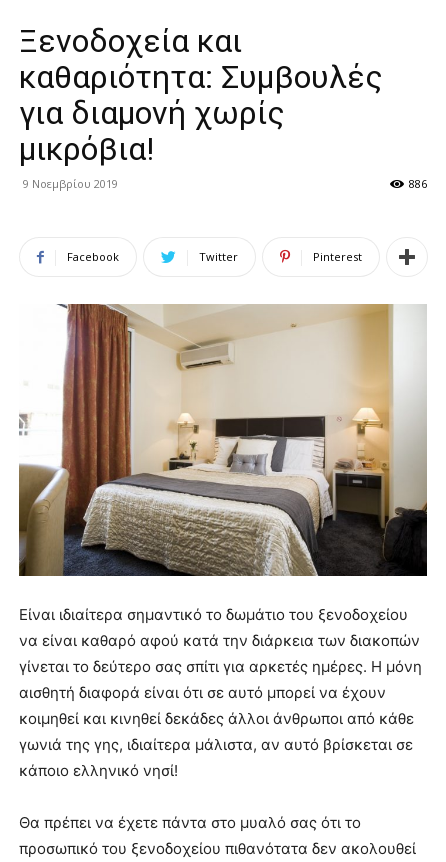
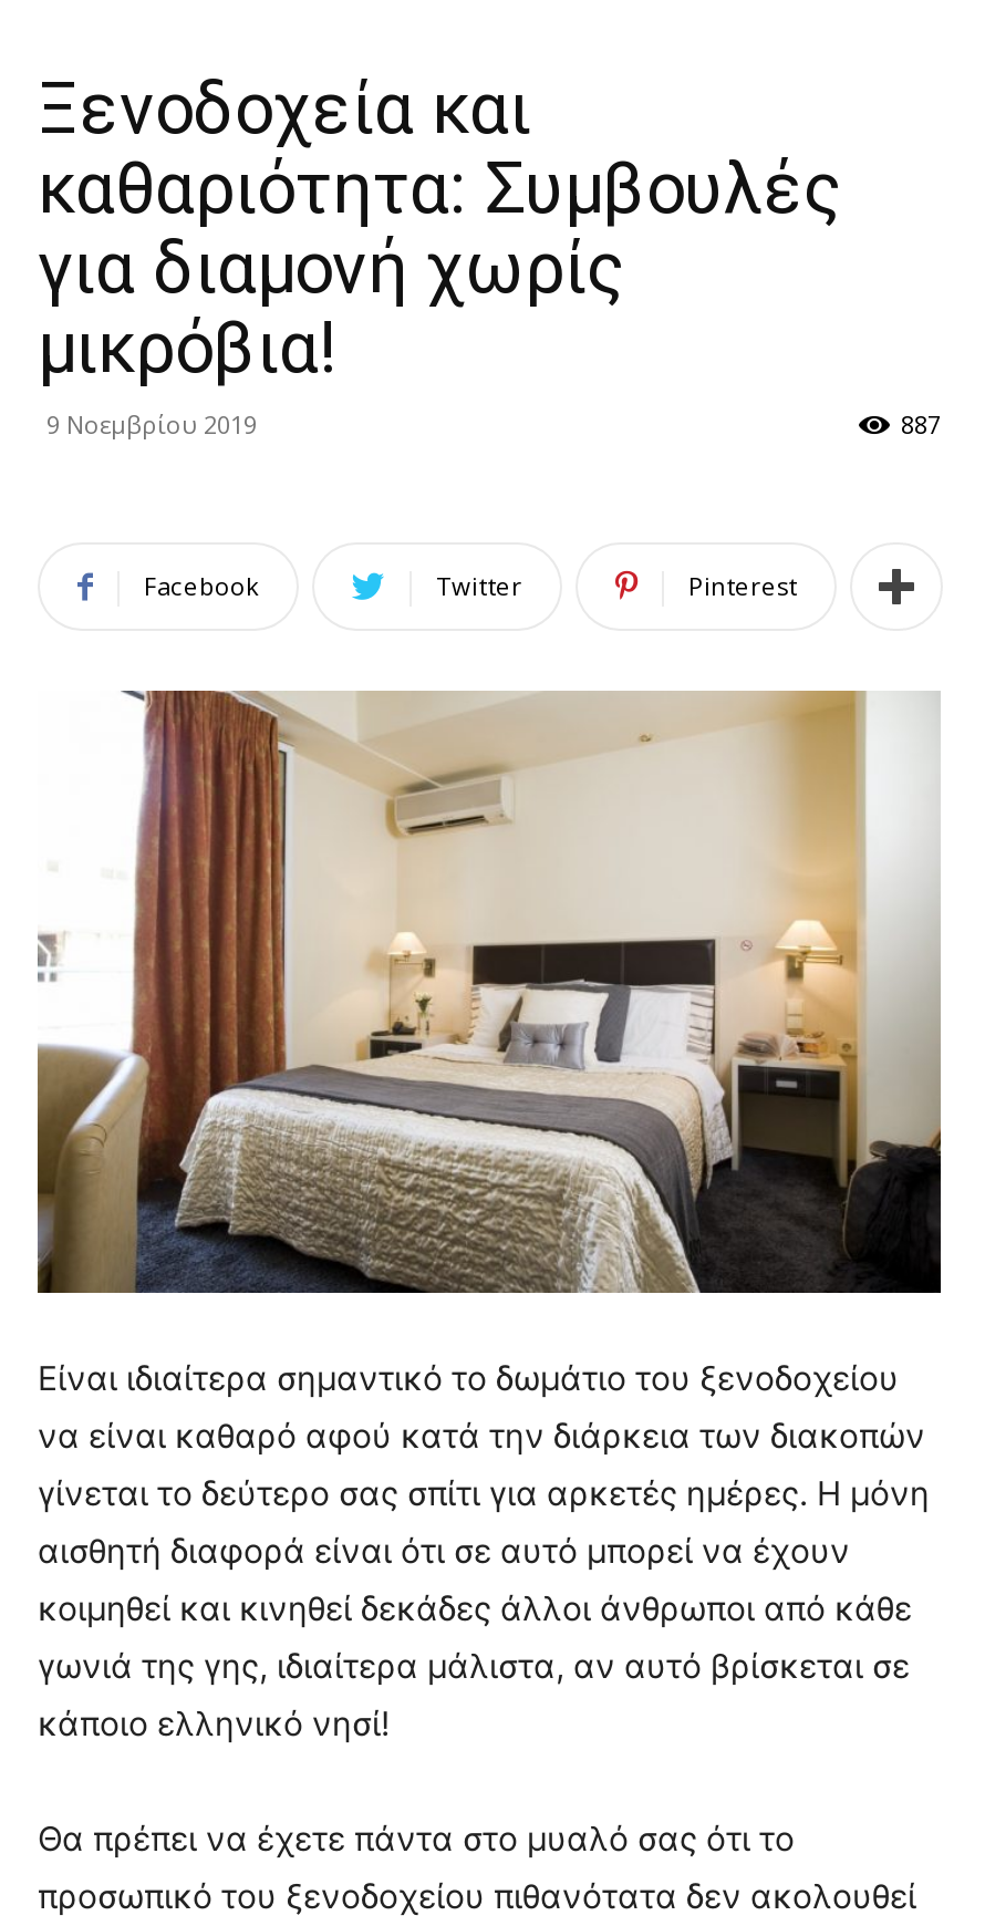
- 886
+ 887
